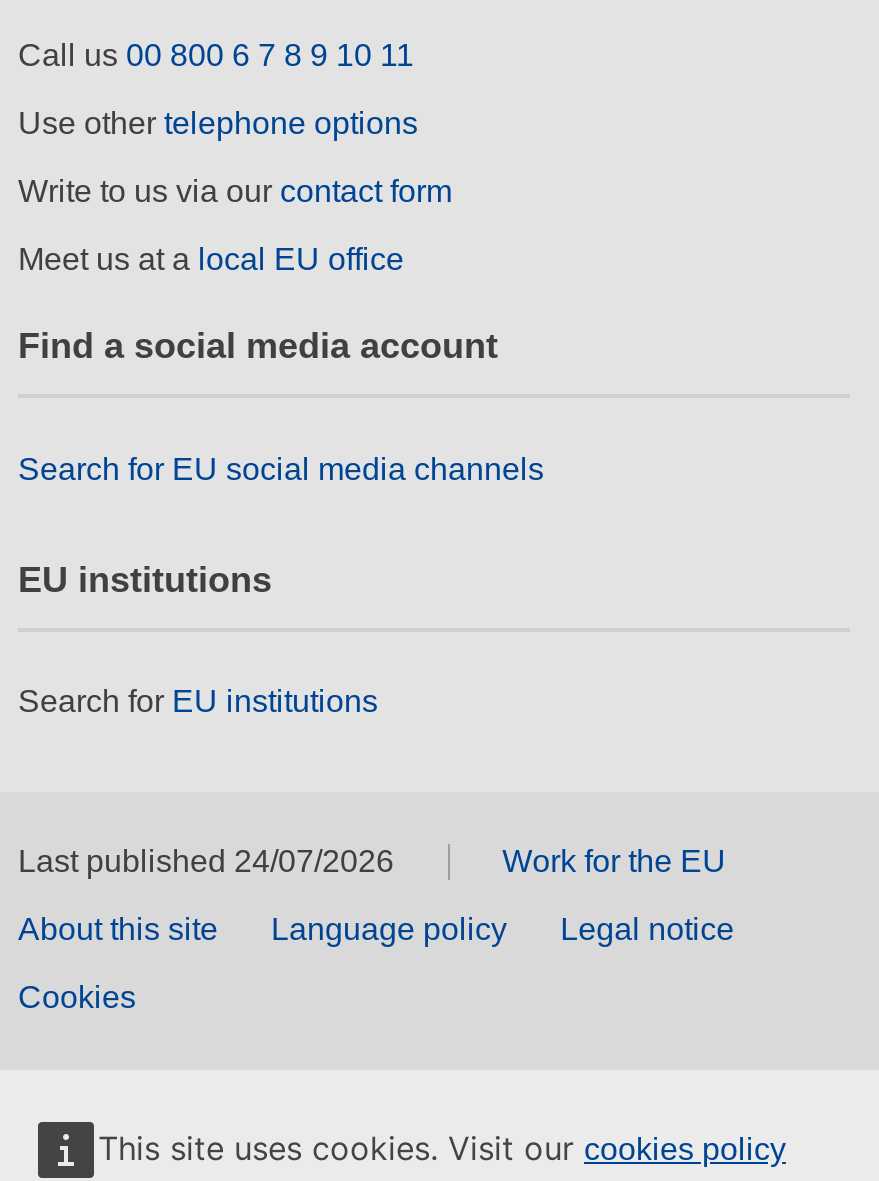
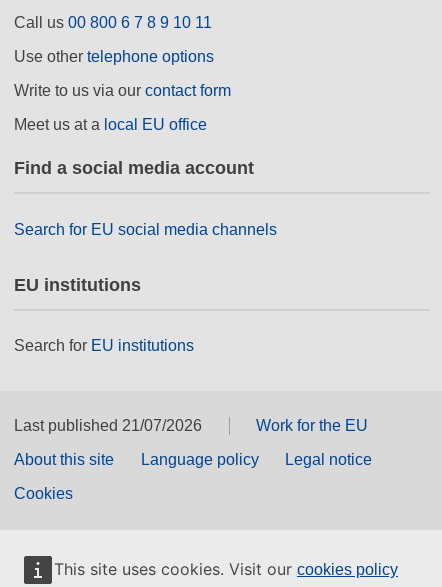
- Last published 24/07/2026
+ Last published 21/07/2026
